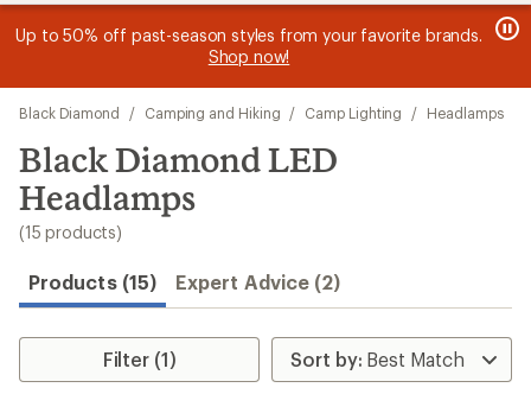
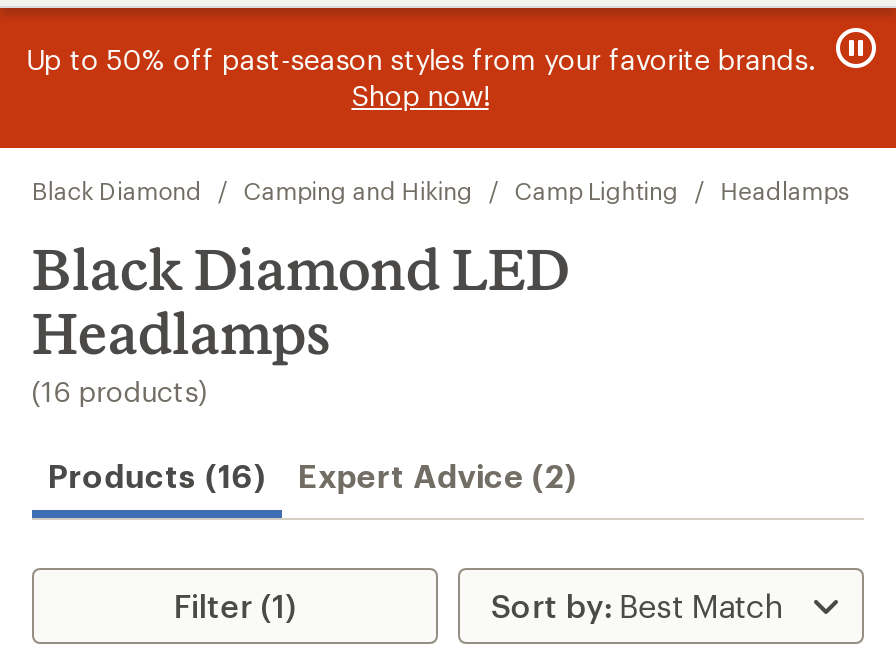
- (15 products)
+ (16 products)

- Products (15) Expert Advice (2)
+ Products (16) Expert Advice (2)
